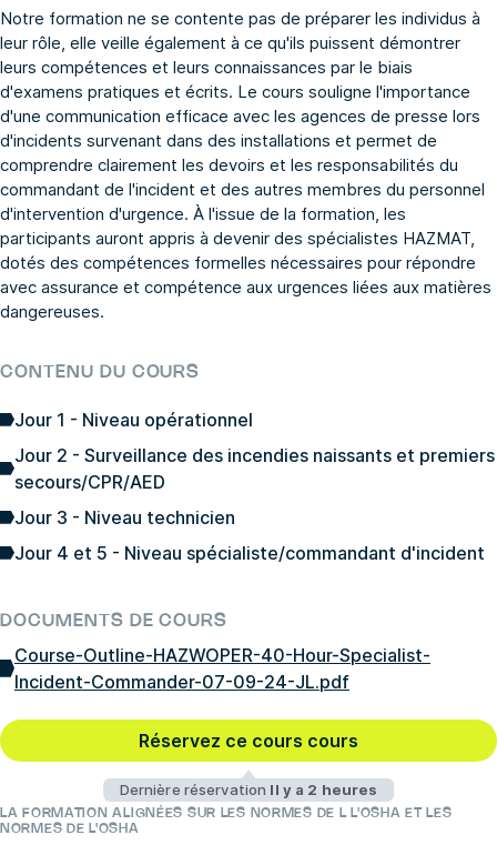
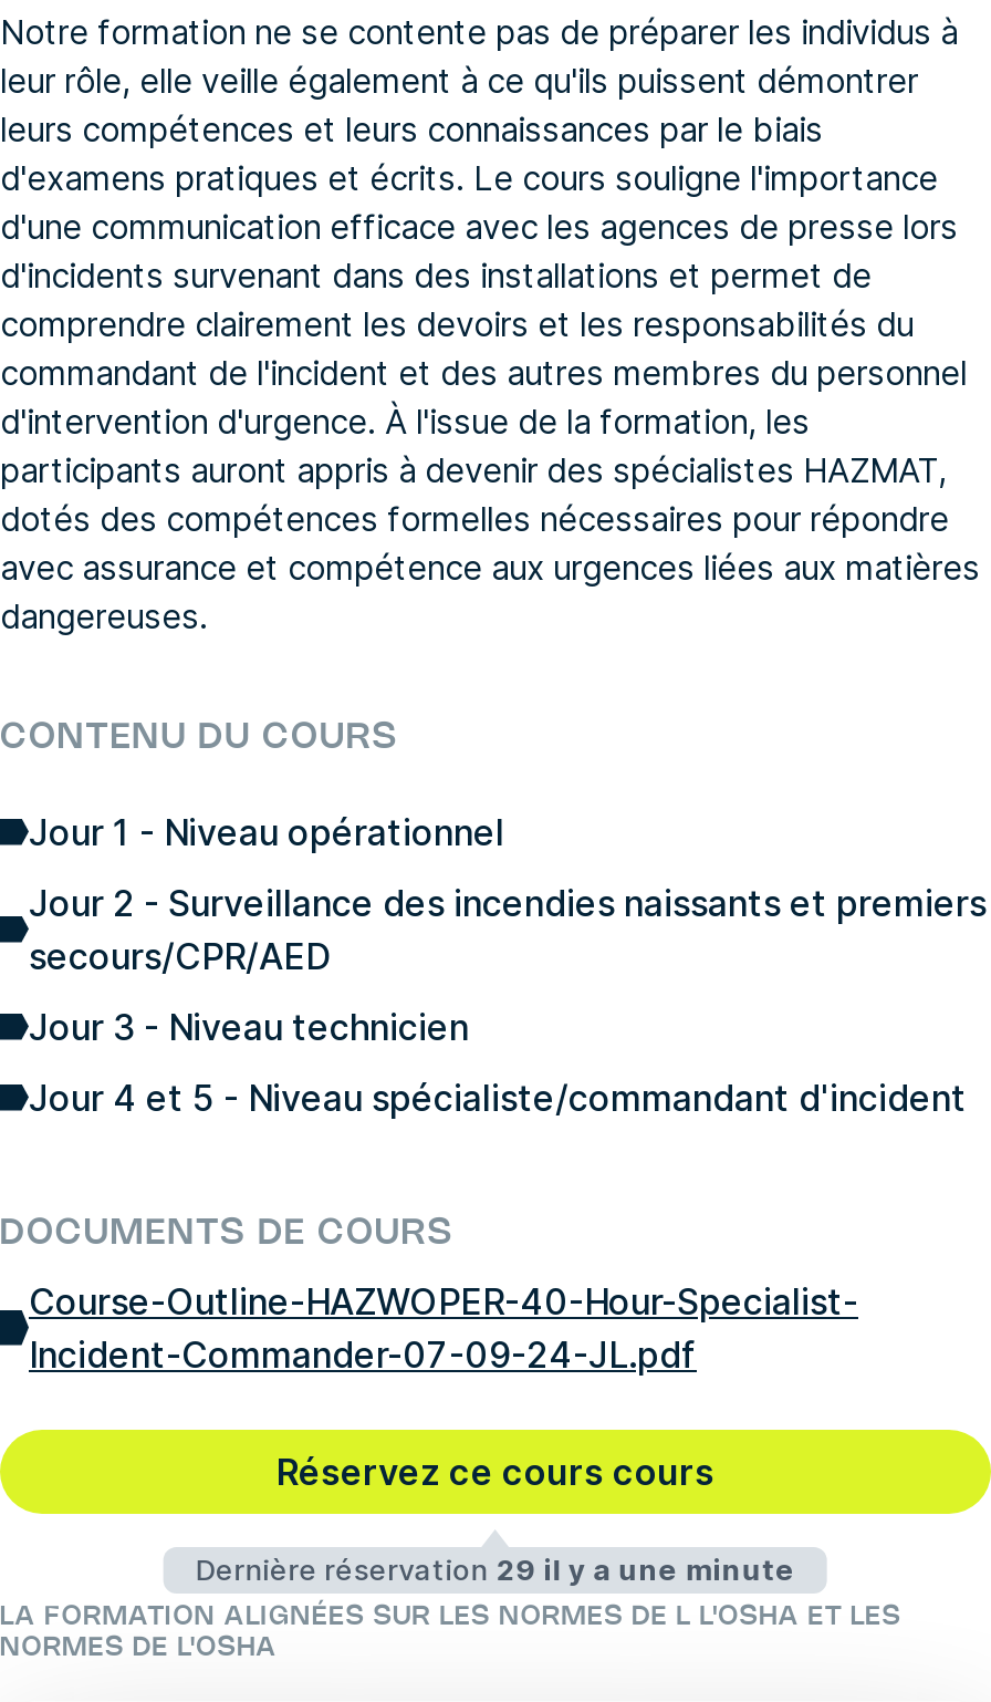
- Dernière réservation Il y a 2 heures
+ Dernière réservation 29 il y a une minute
